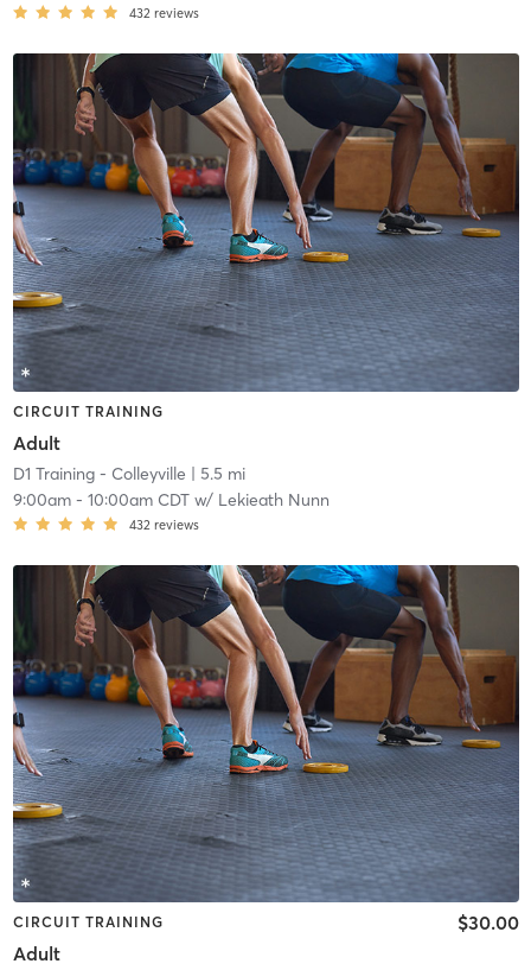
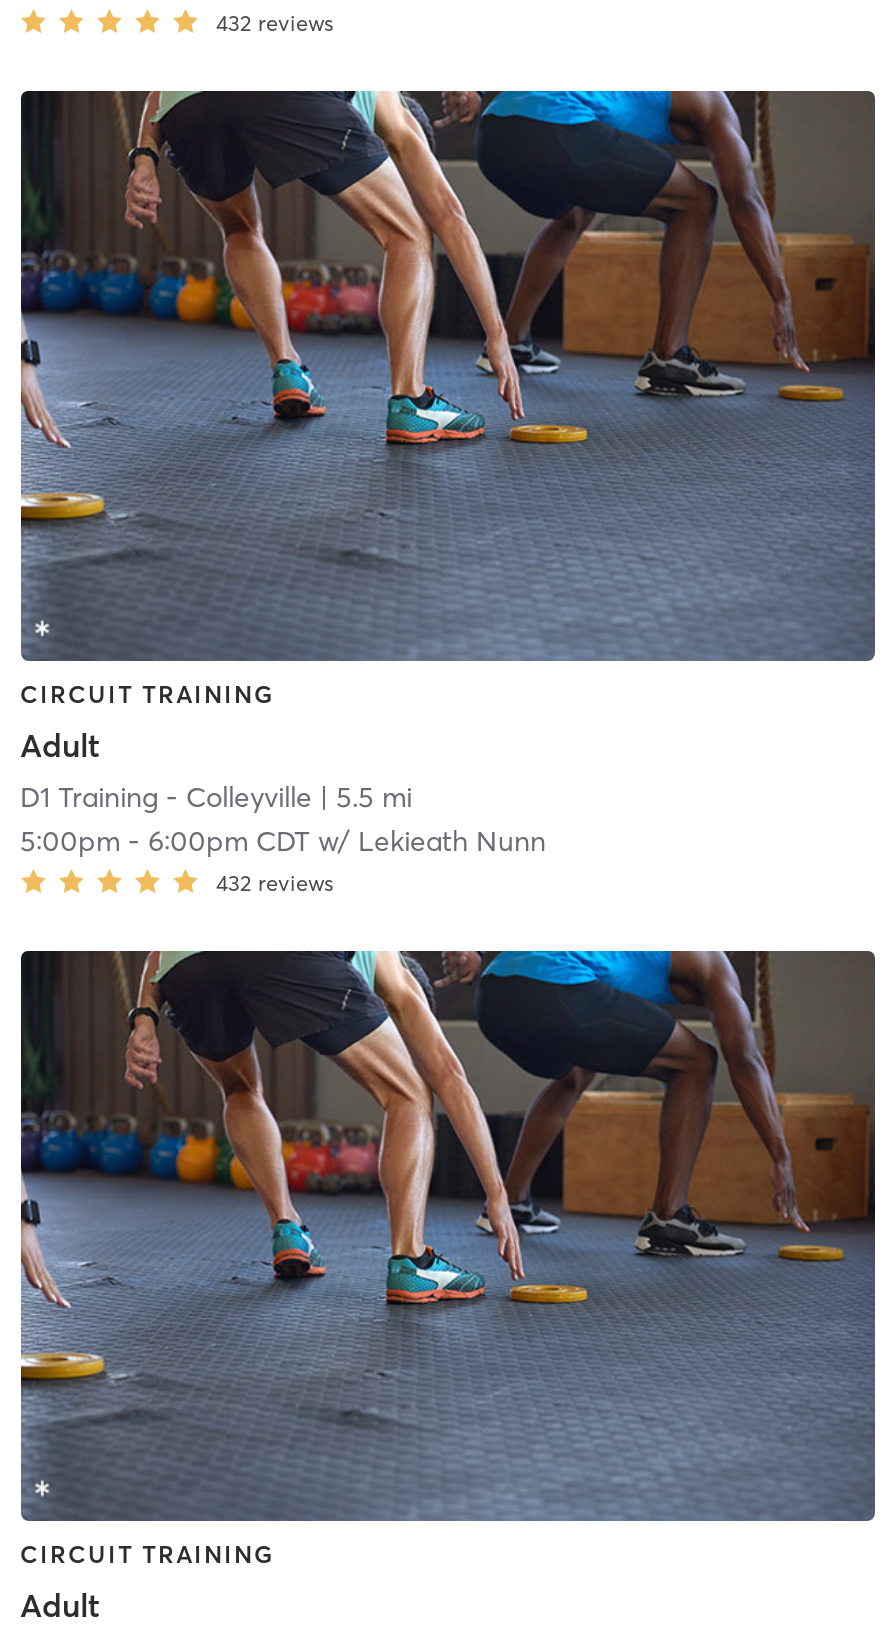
- 9:00am - 10:00am CDT w/ Lekieath Nunn
+ 5:00pm - 6:00pm CDT w/ Lekieath Nunn

- $30.00
